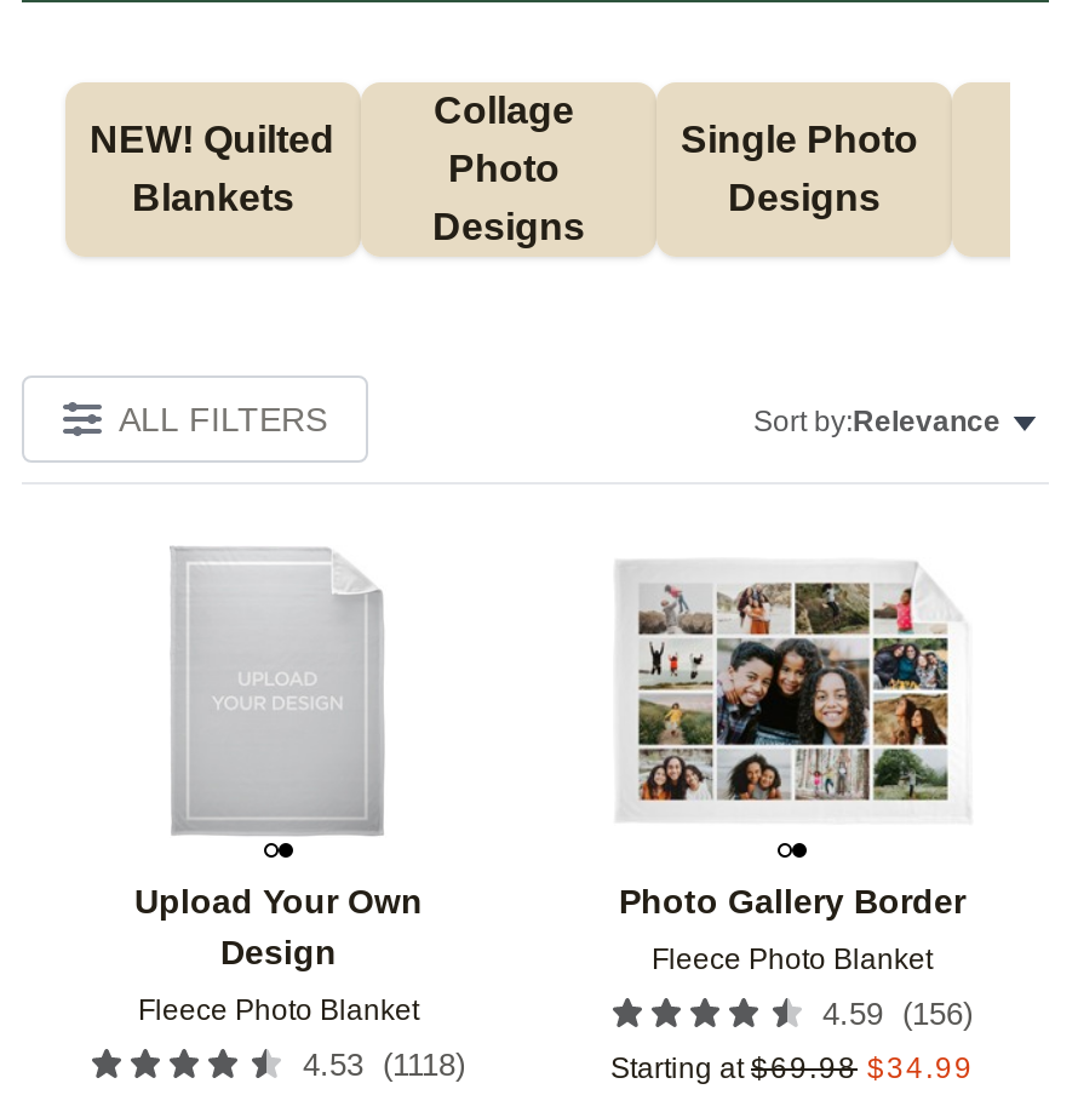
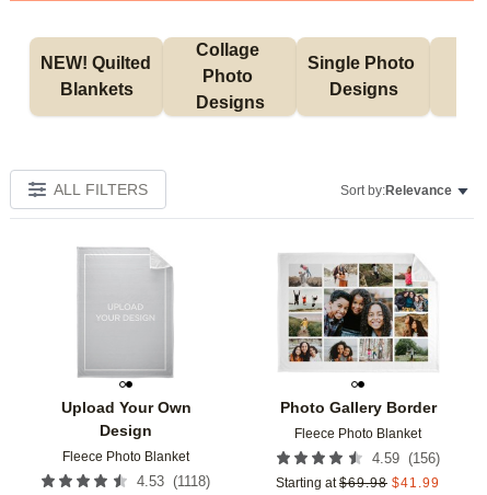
- Starting at $69.98 $34.99
+ Starting at $69.98 $41.99
